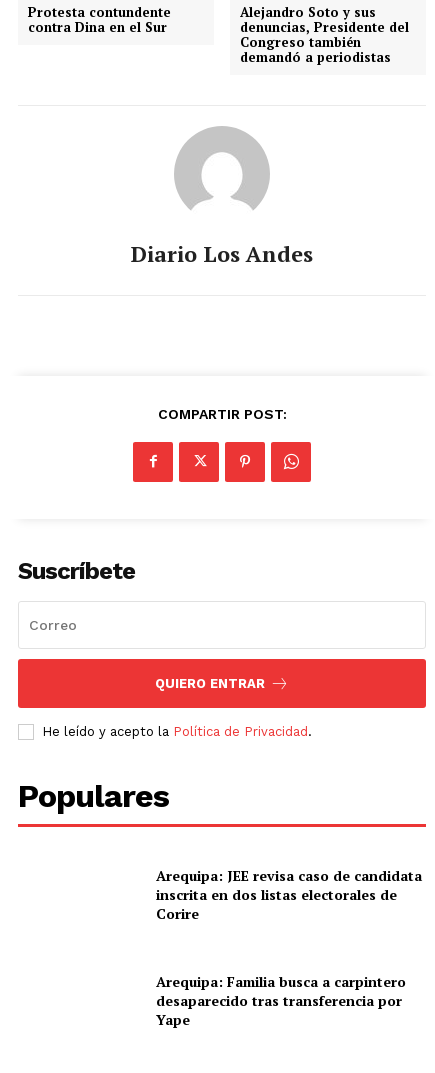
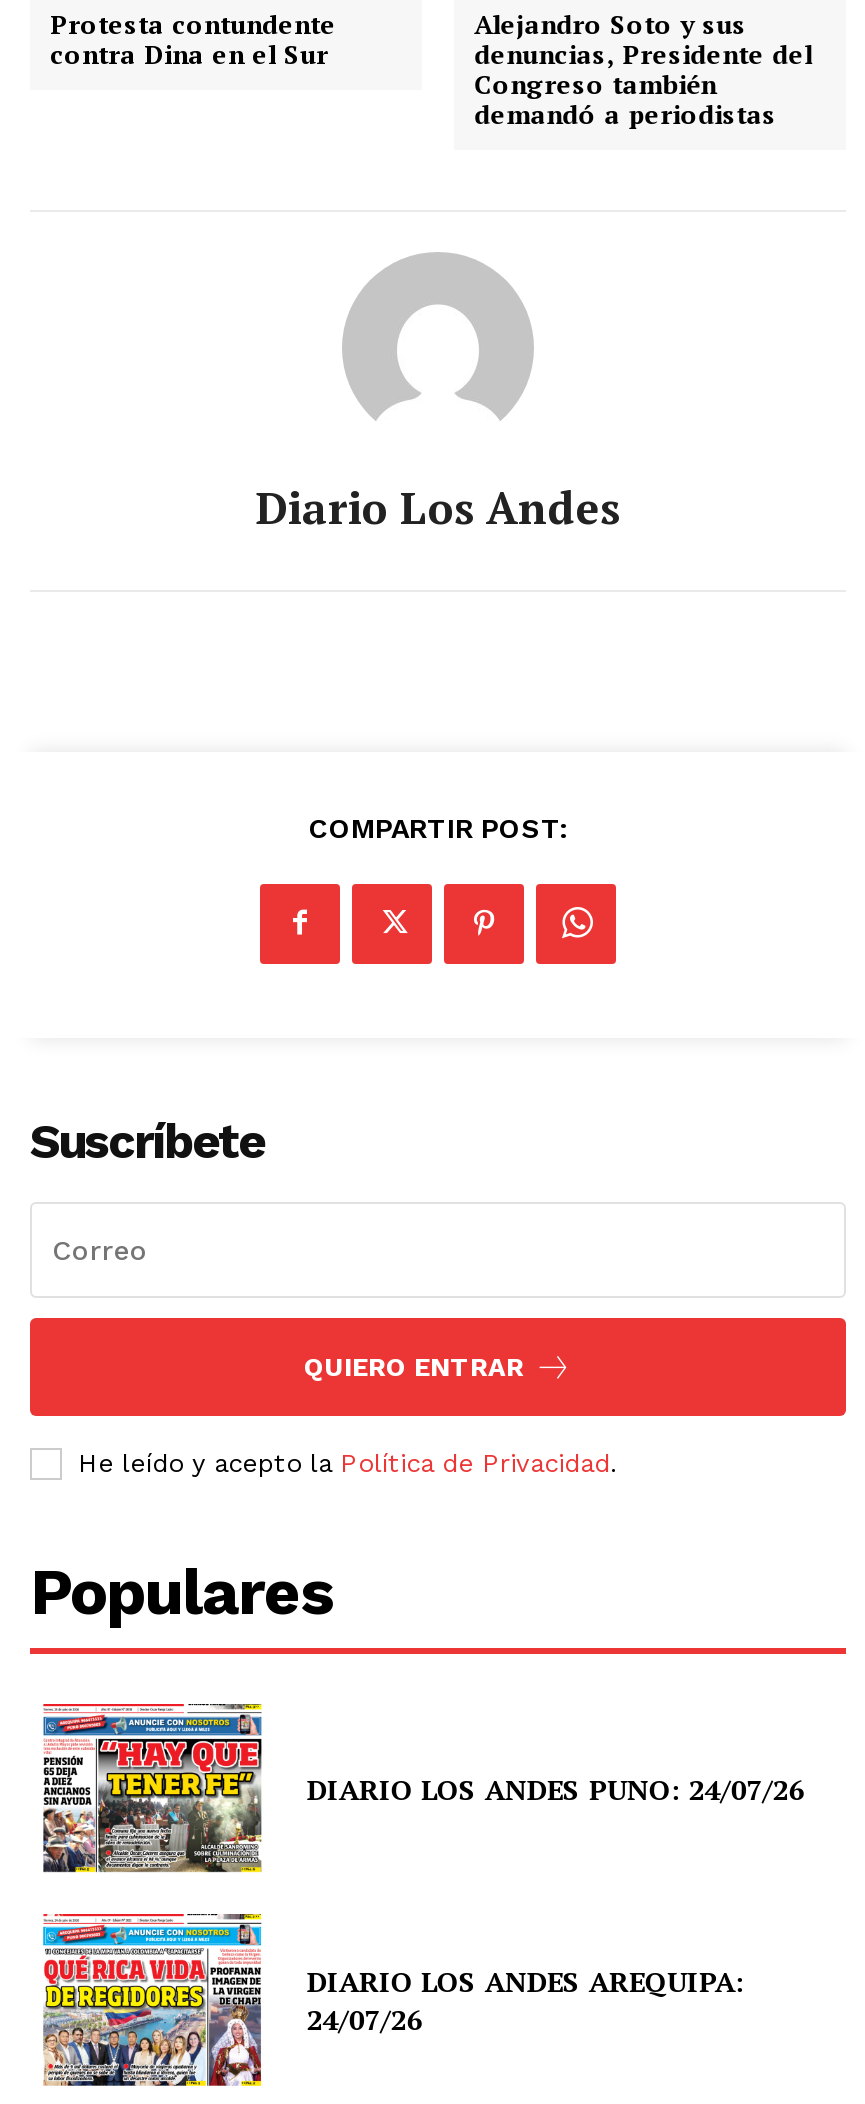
+ [image]

+ [image]

- Arequipa: JEE revisa caso de candidata
- inscrita en dos listas electorales de
- Corire
+ DIARIO LOS ANDES PUNO: 24/07/26

- Arequipa: Familia busca a carpintero
- desaparecido tras transferencia por
- Yape
+ DIARIO LOS ANDES AREQUIPA:
+ 24/07/26
